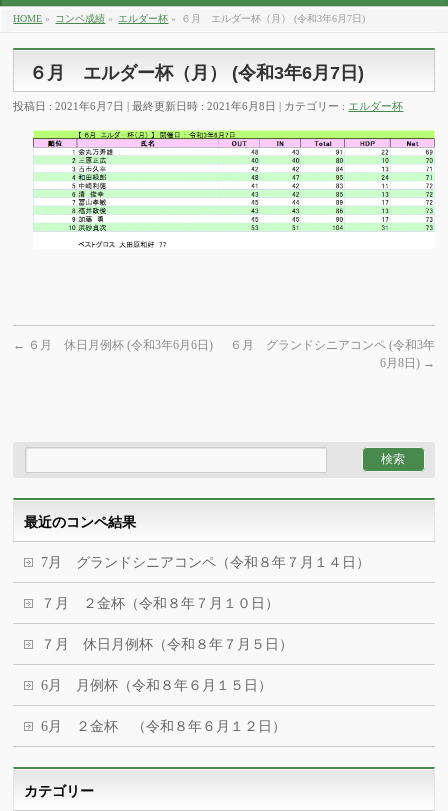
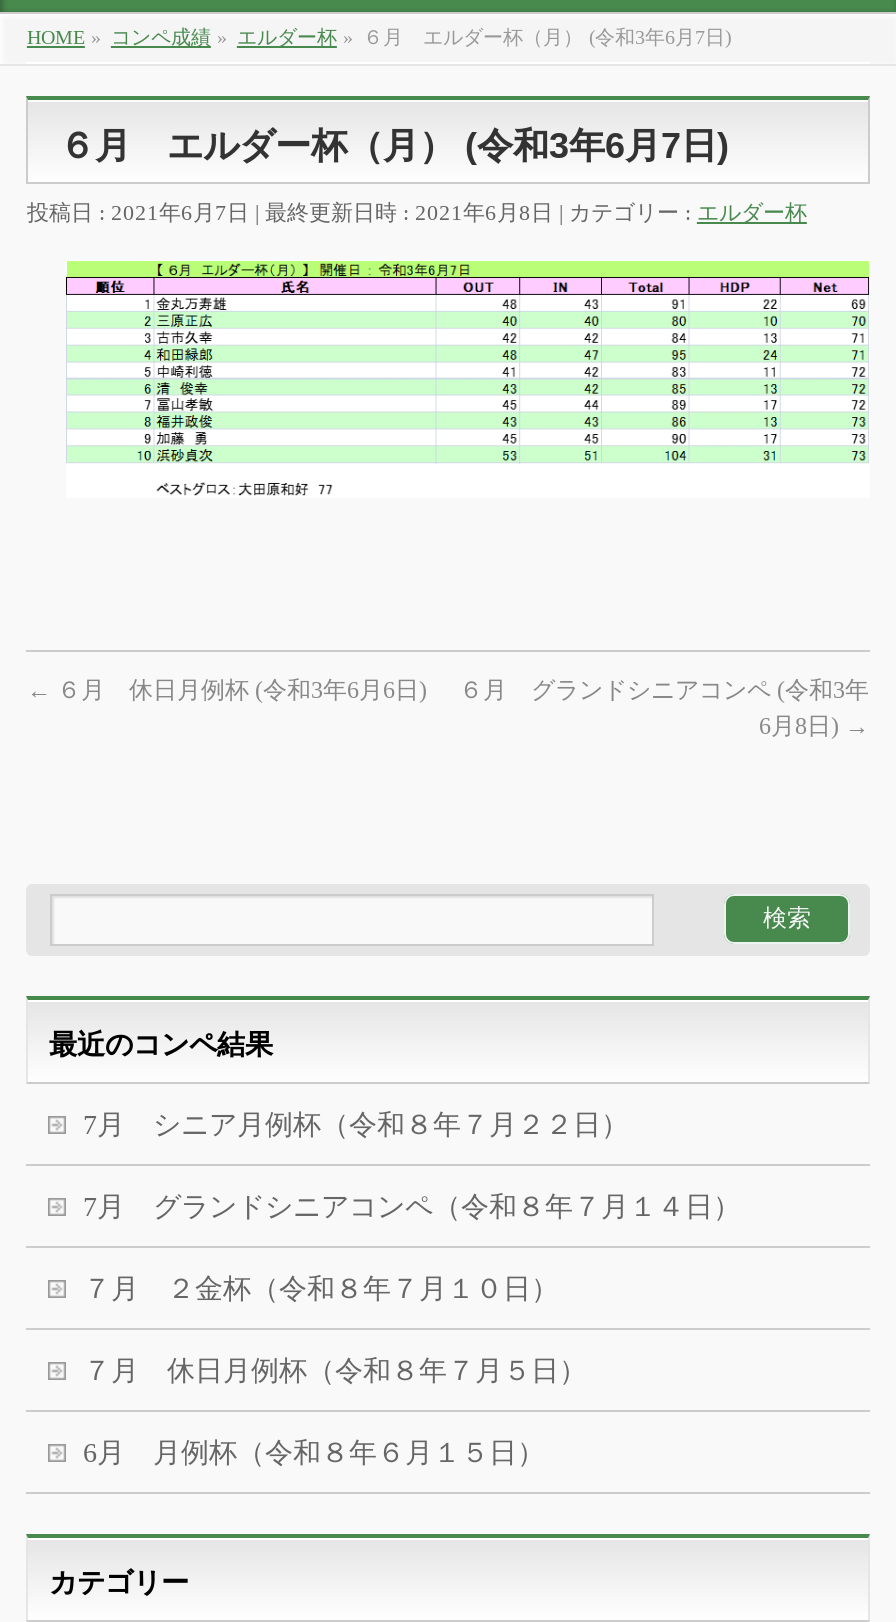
+ 7月 シニア月例杯（令和８年７月２２日）

moved down: 7月 グランドシニアコンペ（令和８年７月１４日） | ７月 ２金杯（令和８年７月１０日） | ７月 休日月例杯（令和８年７月５日） | 6月 月例杯（令和８年６月１５日）

- 6月 ２金杯 （令和８年６月１２日）
